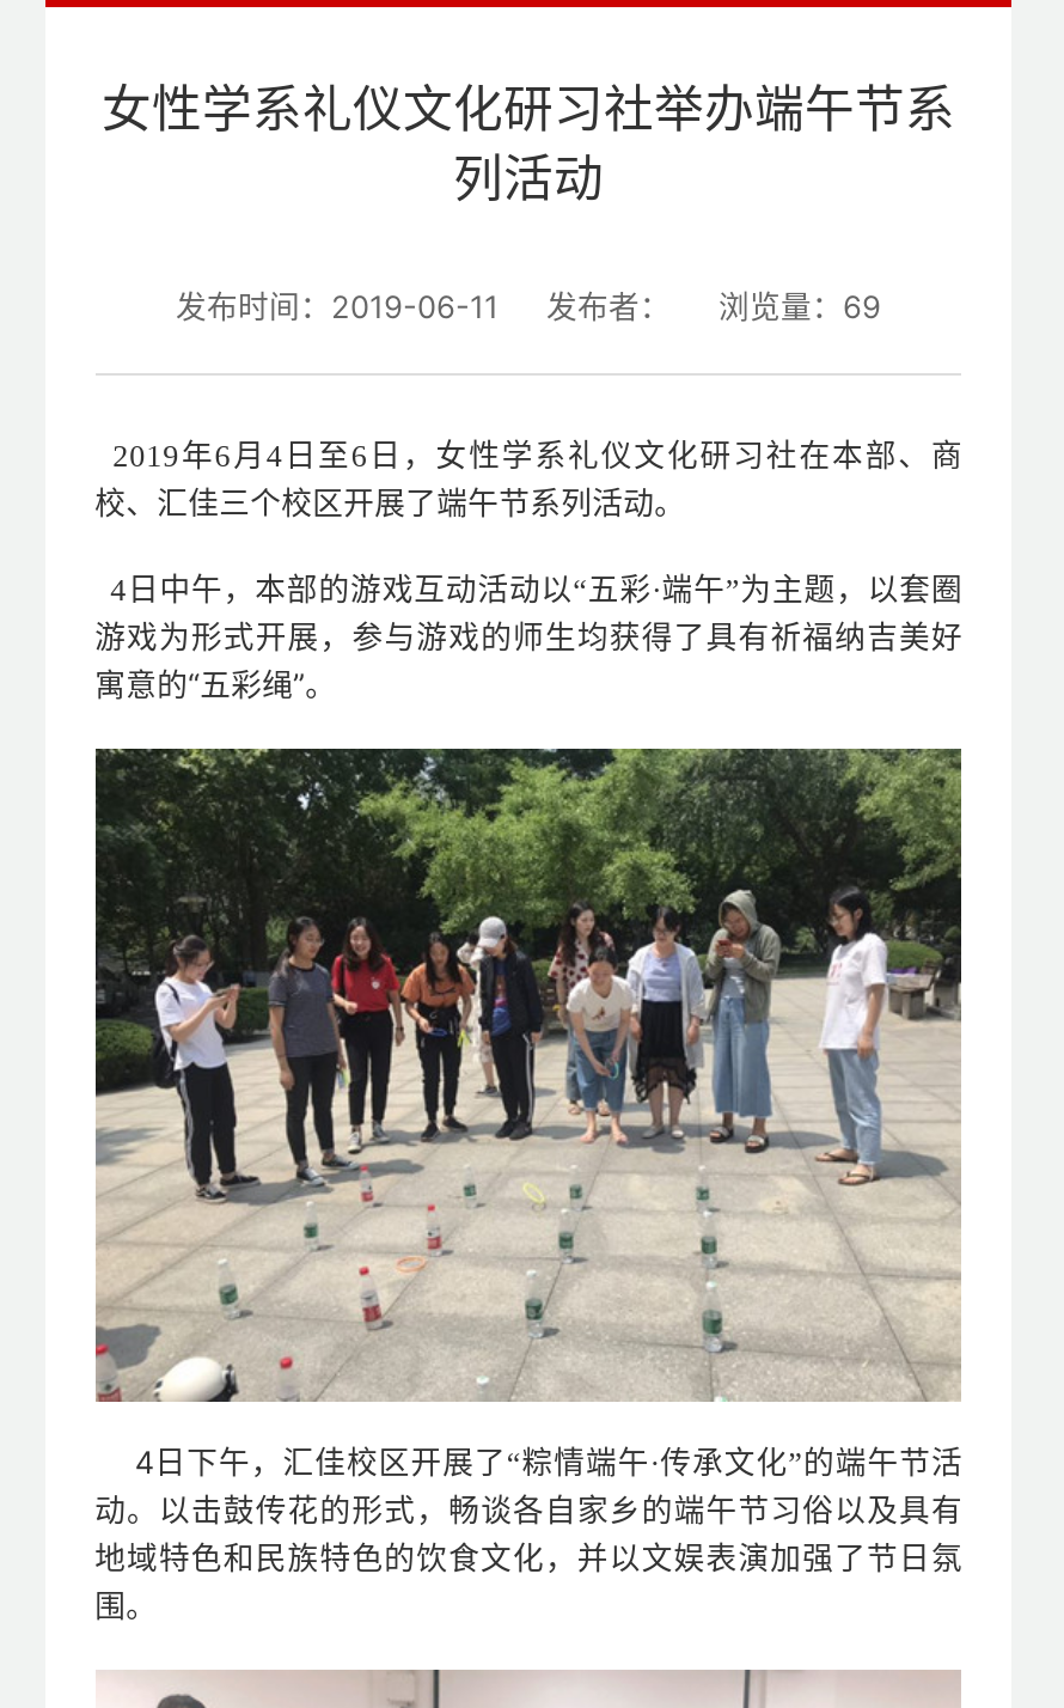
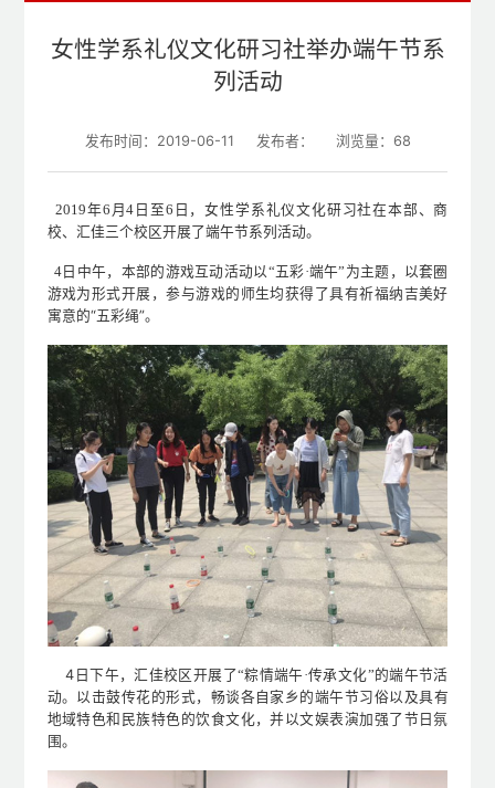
- 发布时间：2019-06-11 发布者： 浏览量：69
+ 发布时间：2019-06-11 发布者： 浏览量：68
